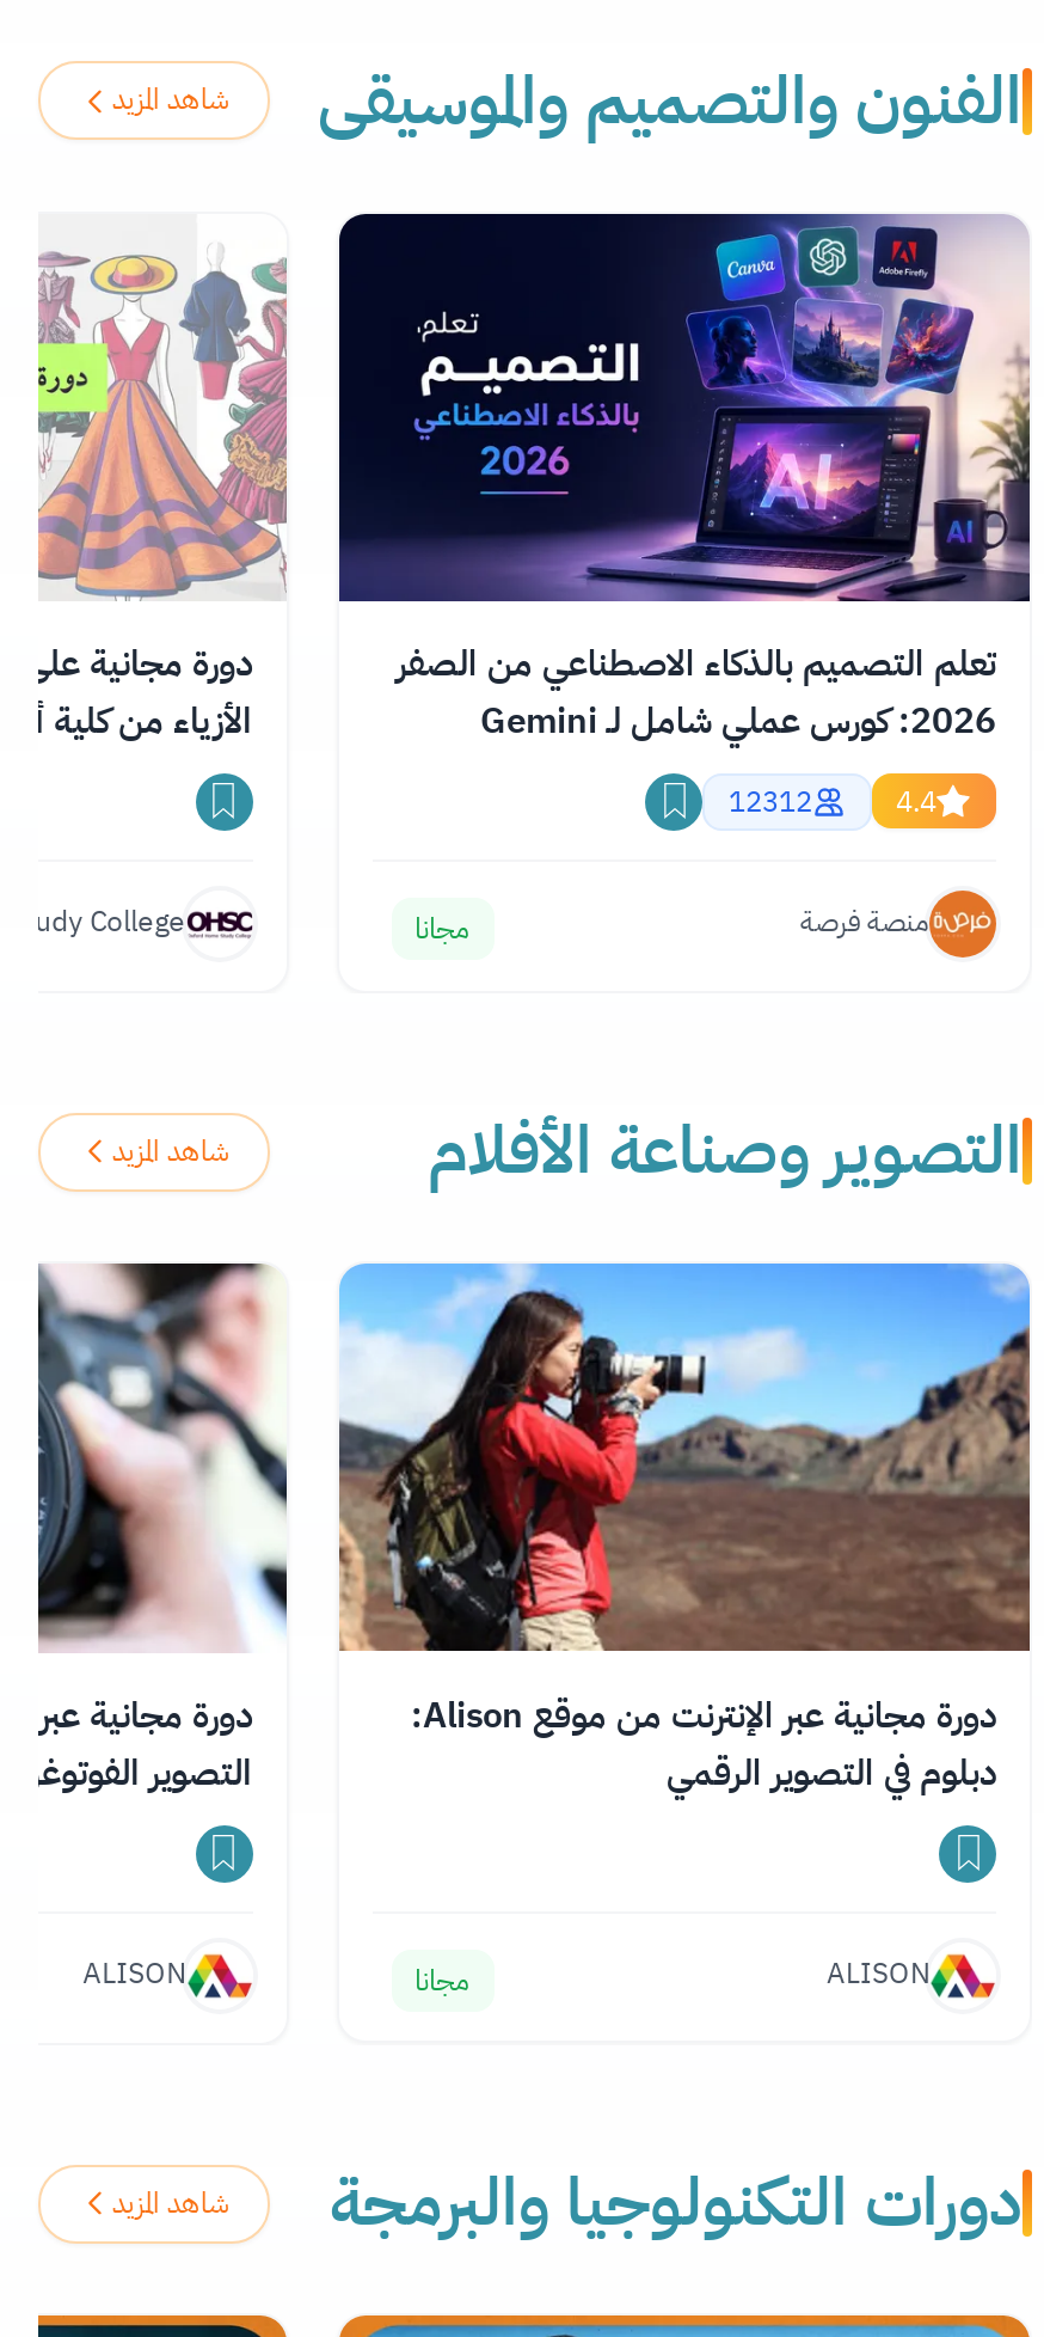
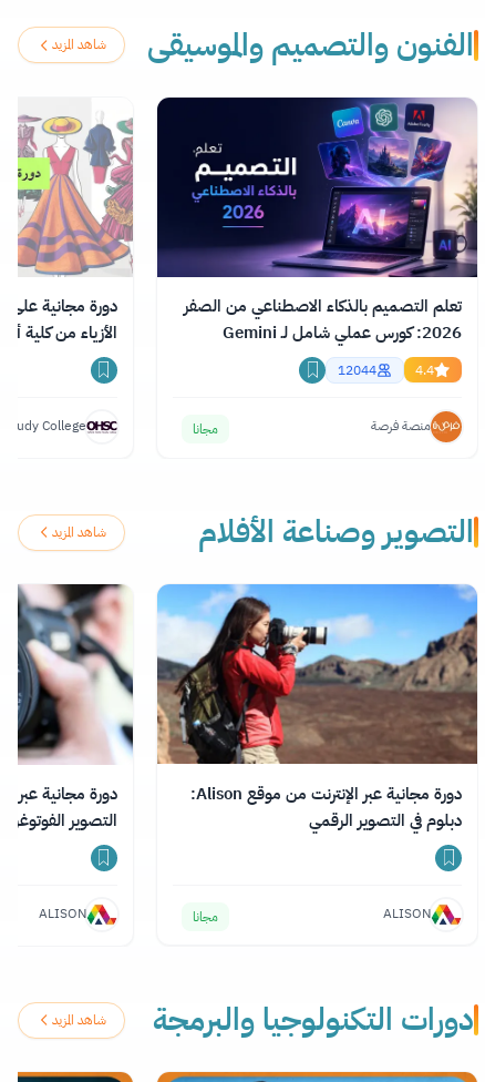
- 12312
+ 12044
